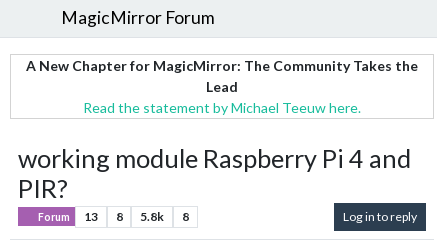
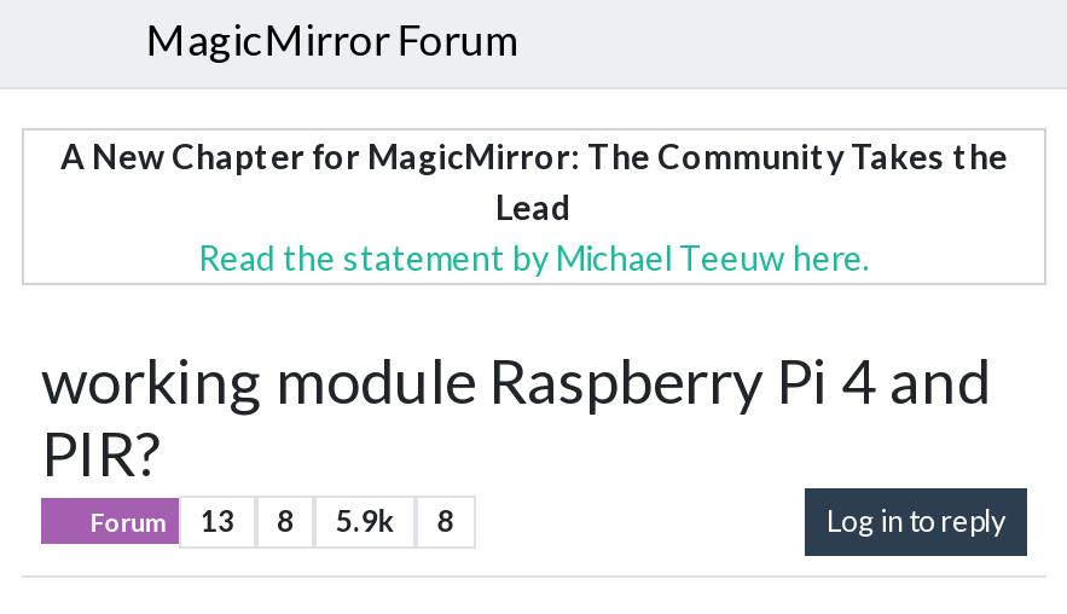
- Forum 13 8 5.8k 8
+ Forum 13 8 5.9k 8
